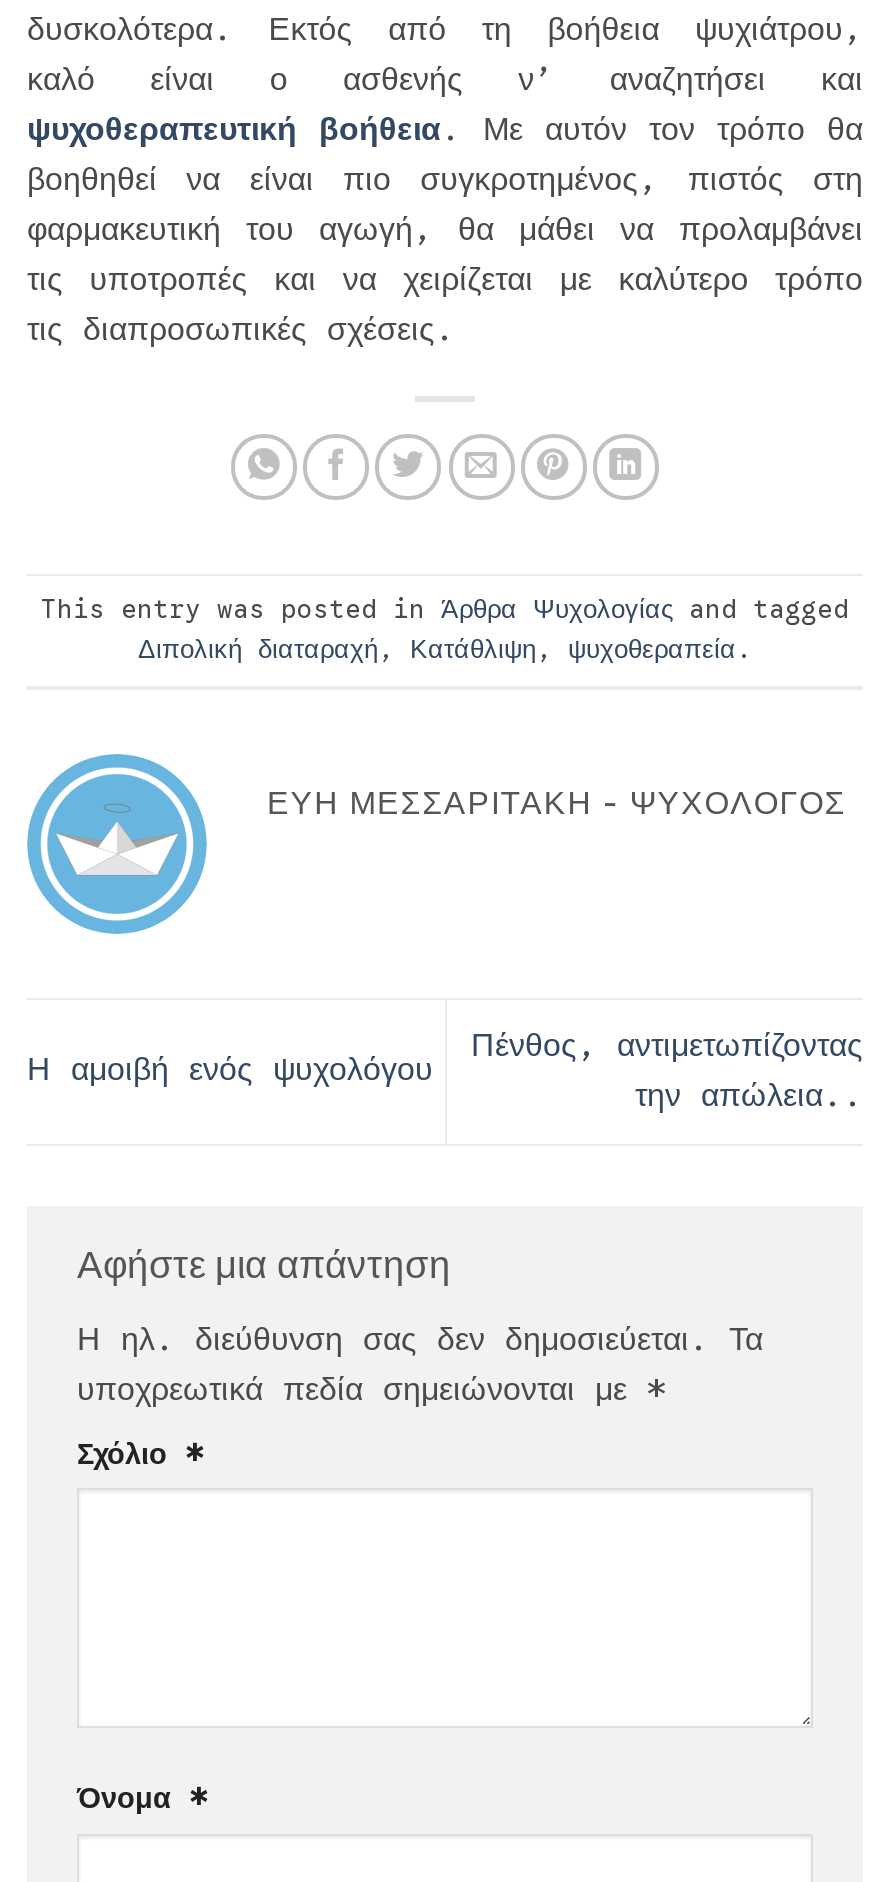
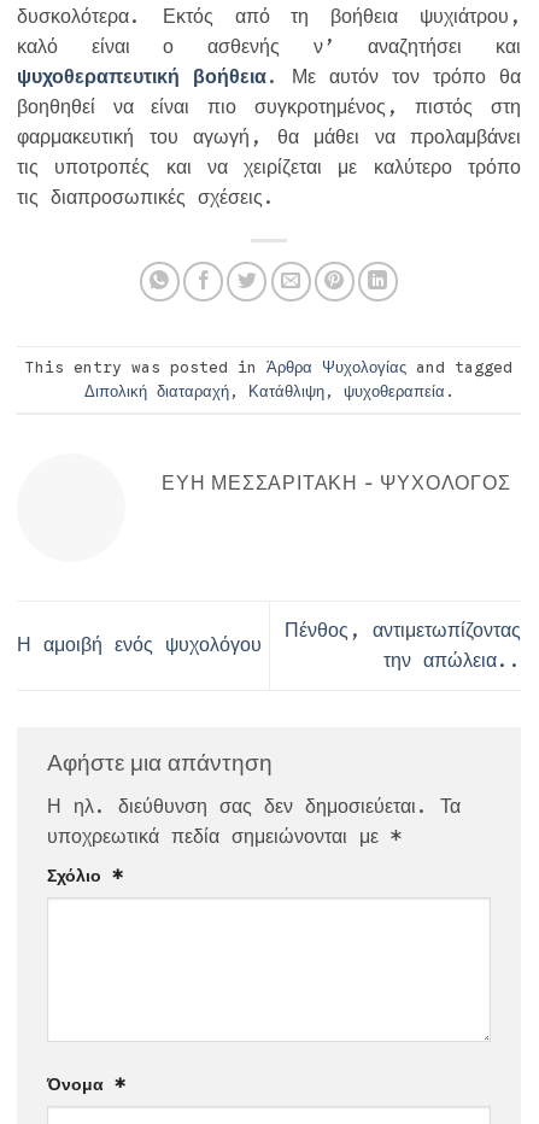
- [image]
